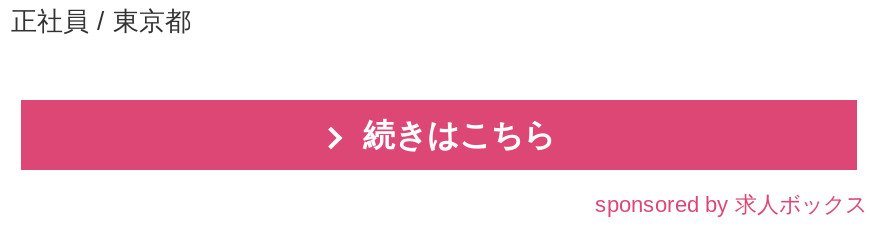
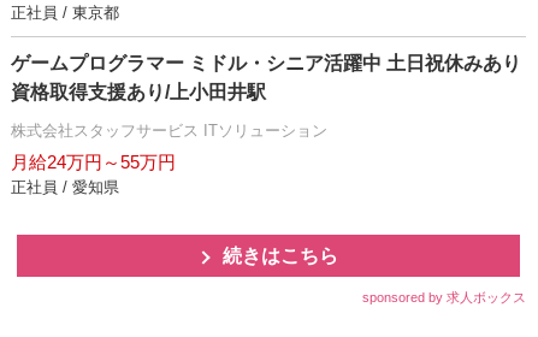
+ ゲームプログラマー ミドル・シニア活躍中 土日祝休みあり
+ 資格取得支援あり/上小田井駅
+ 株式会社スタッフサービス ITソリューション
+ 月給24万円～55万円
+ 正社員 / 愛知県
